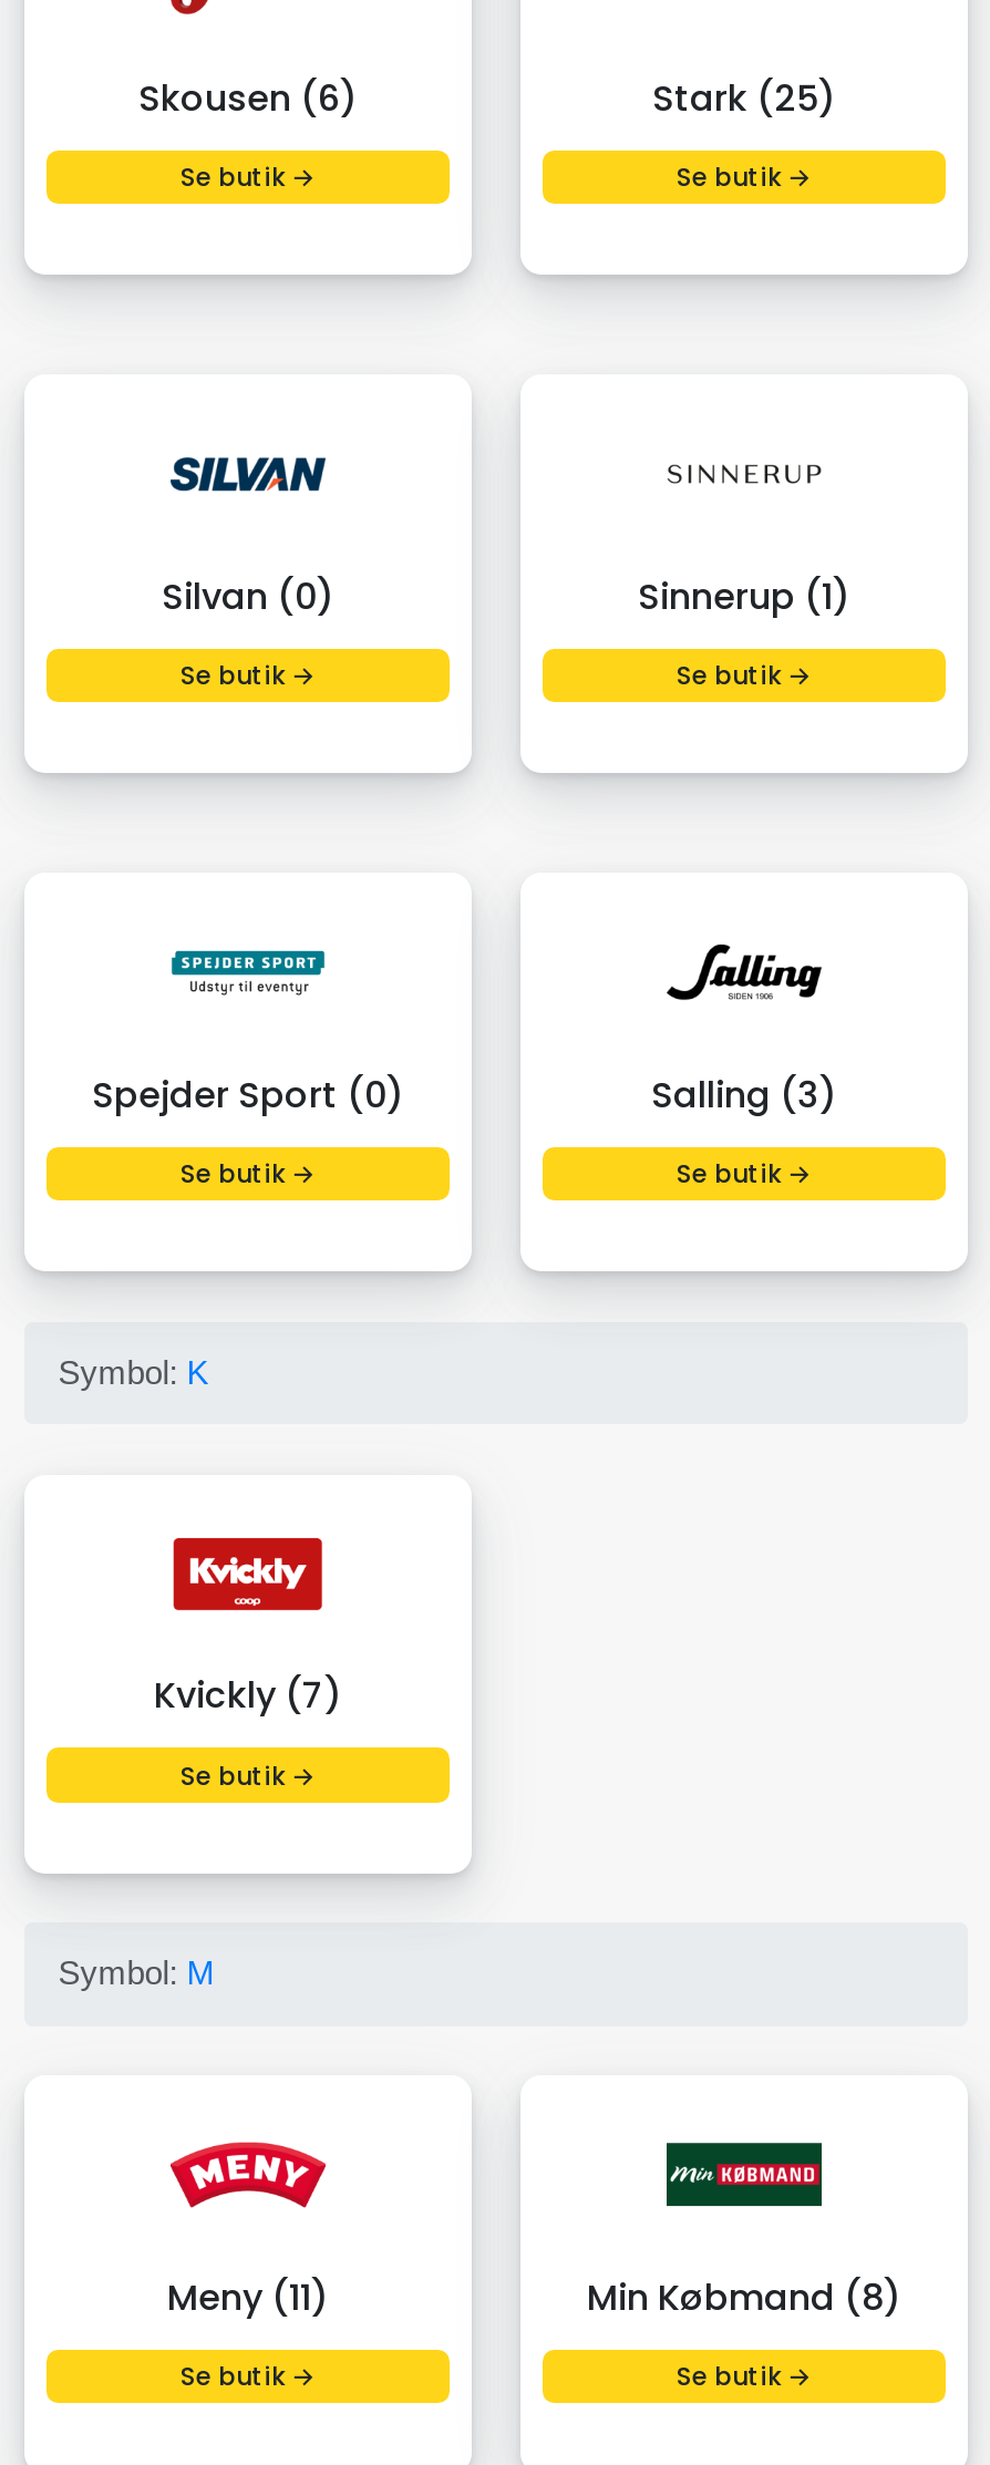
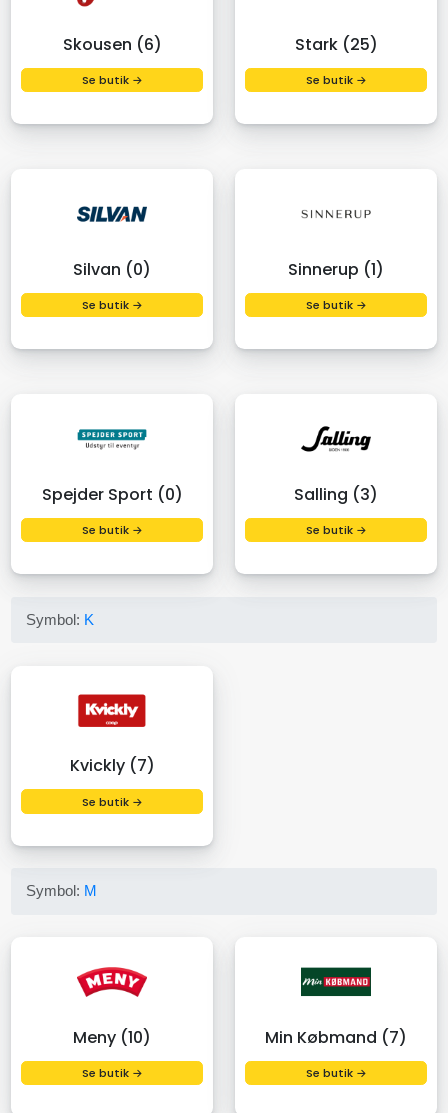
- Meny (11)
+ Meny (10)

- Min Købmand (8)
+ Min Købmand (7)
